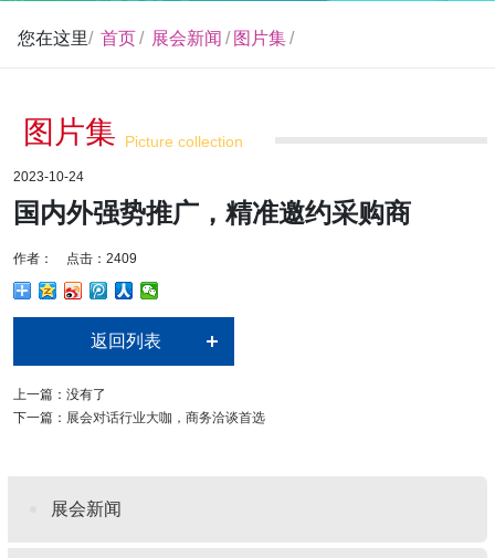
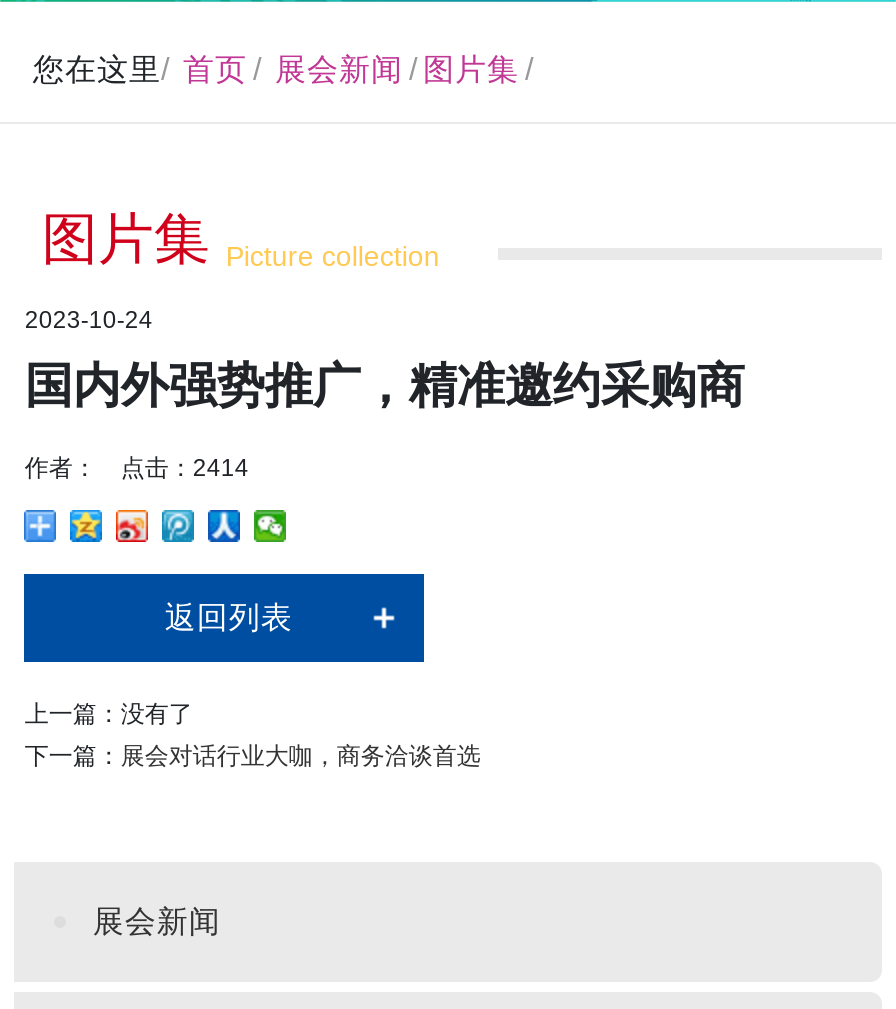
- 作者： 点击：2409
+ 作者： 点击：2414
